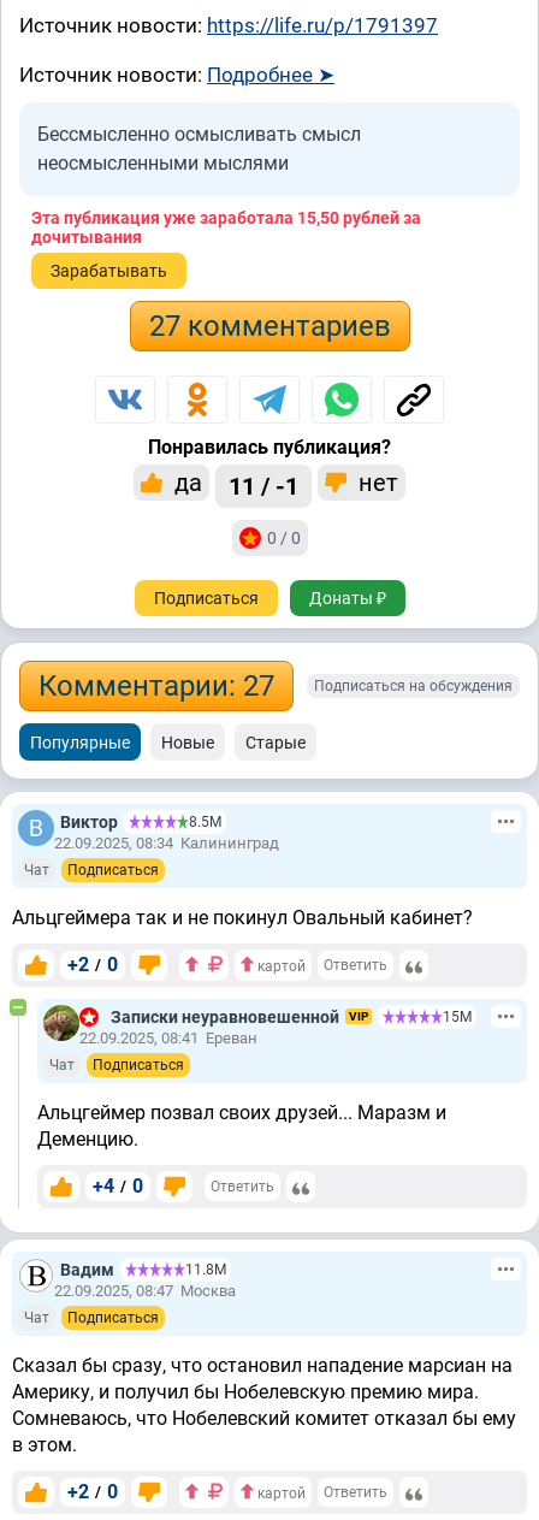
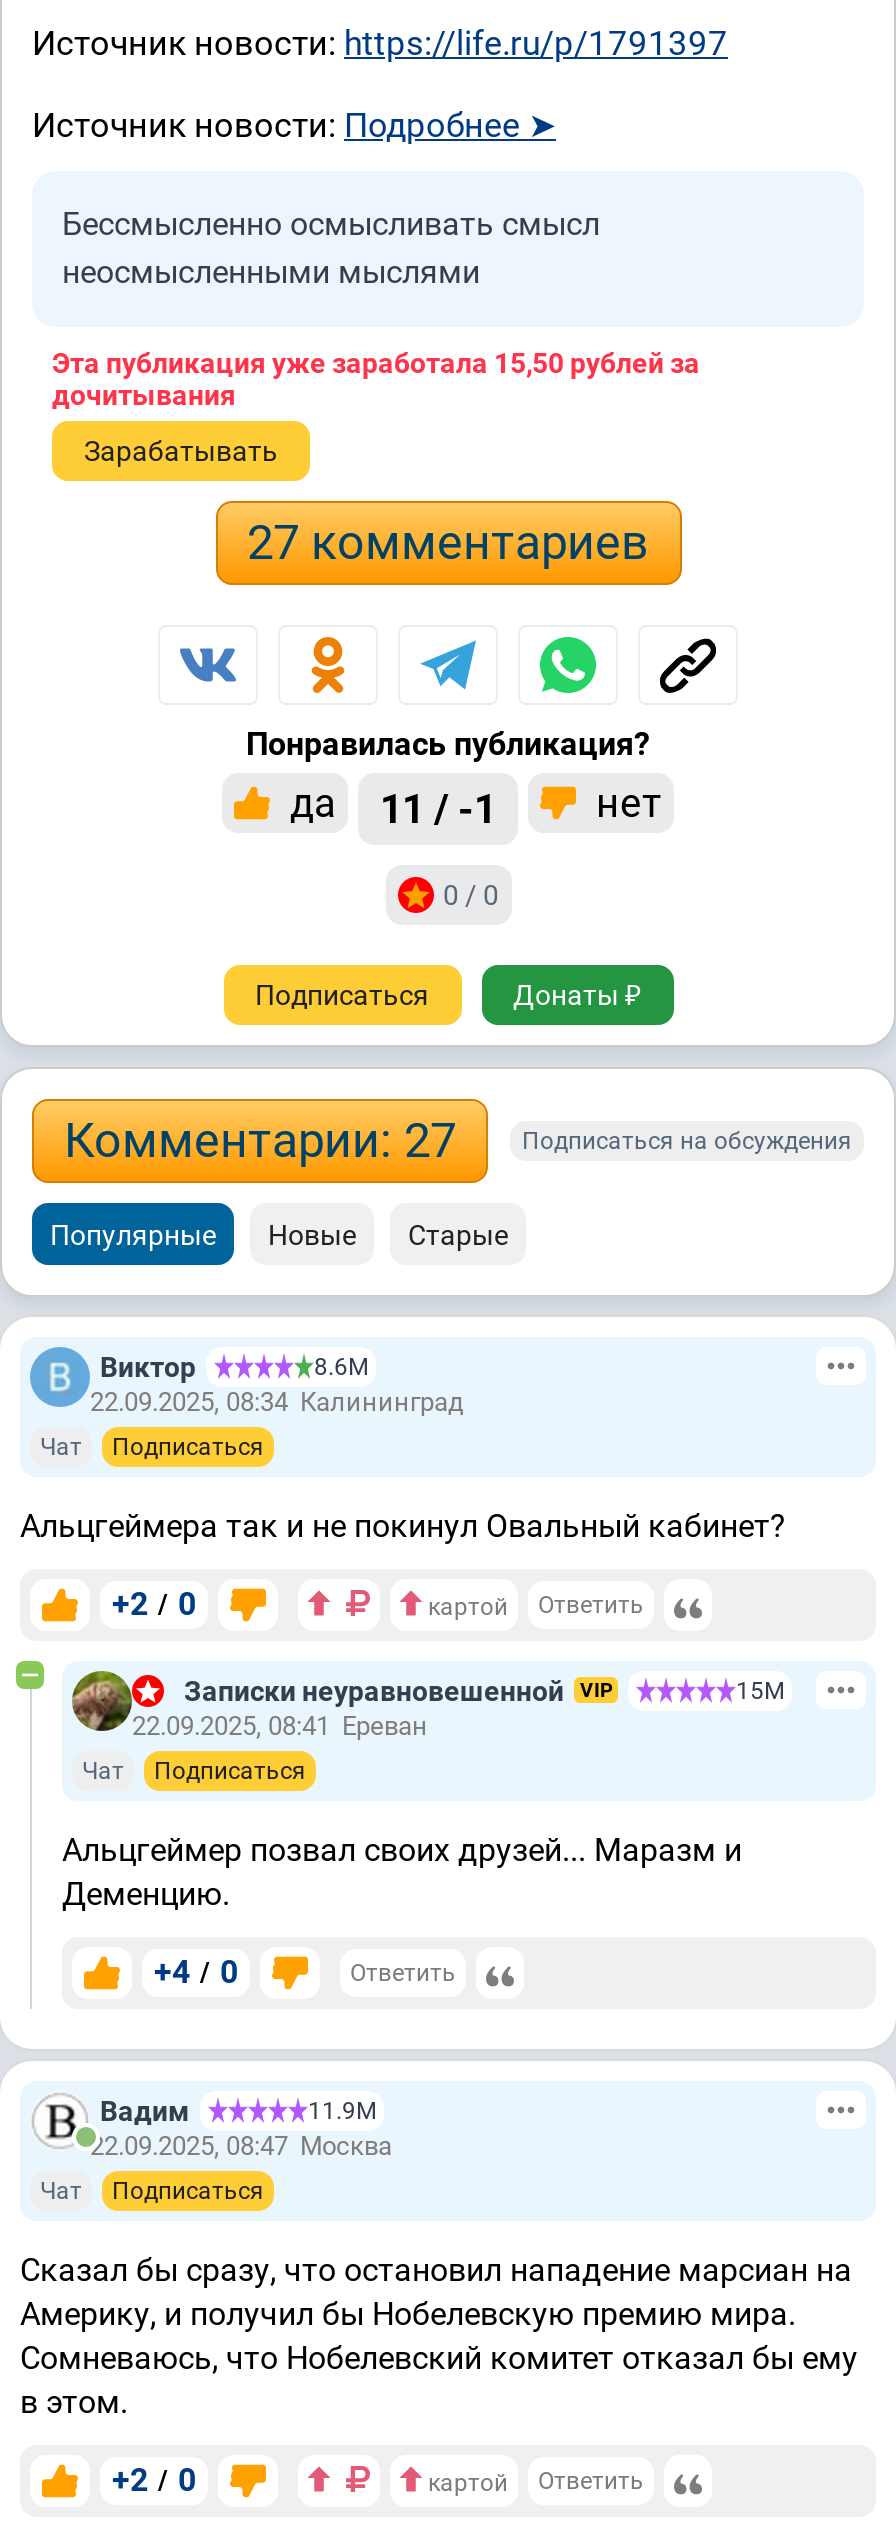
- 8.5М
+ 8.6М

- 11.8М
+ 11.9М
